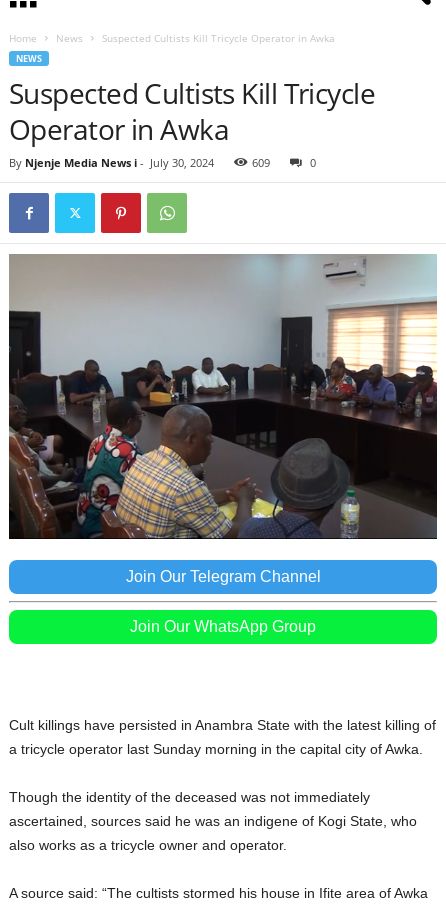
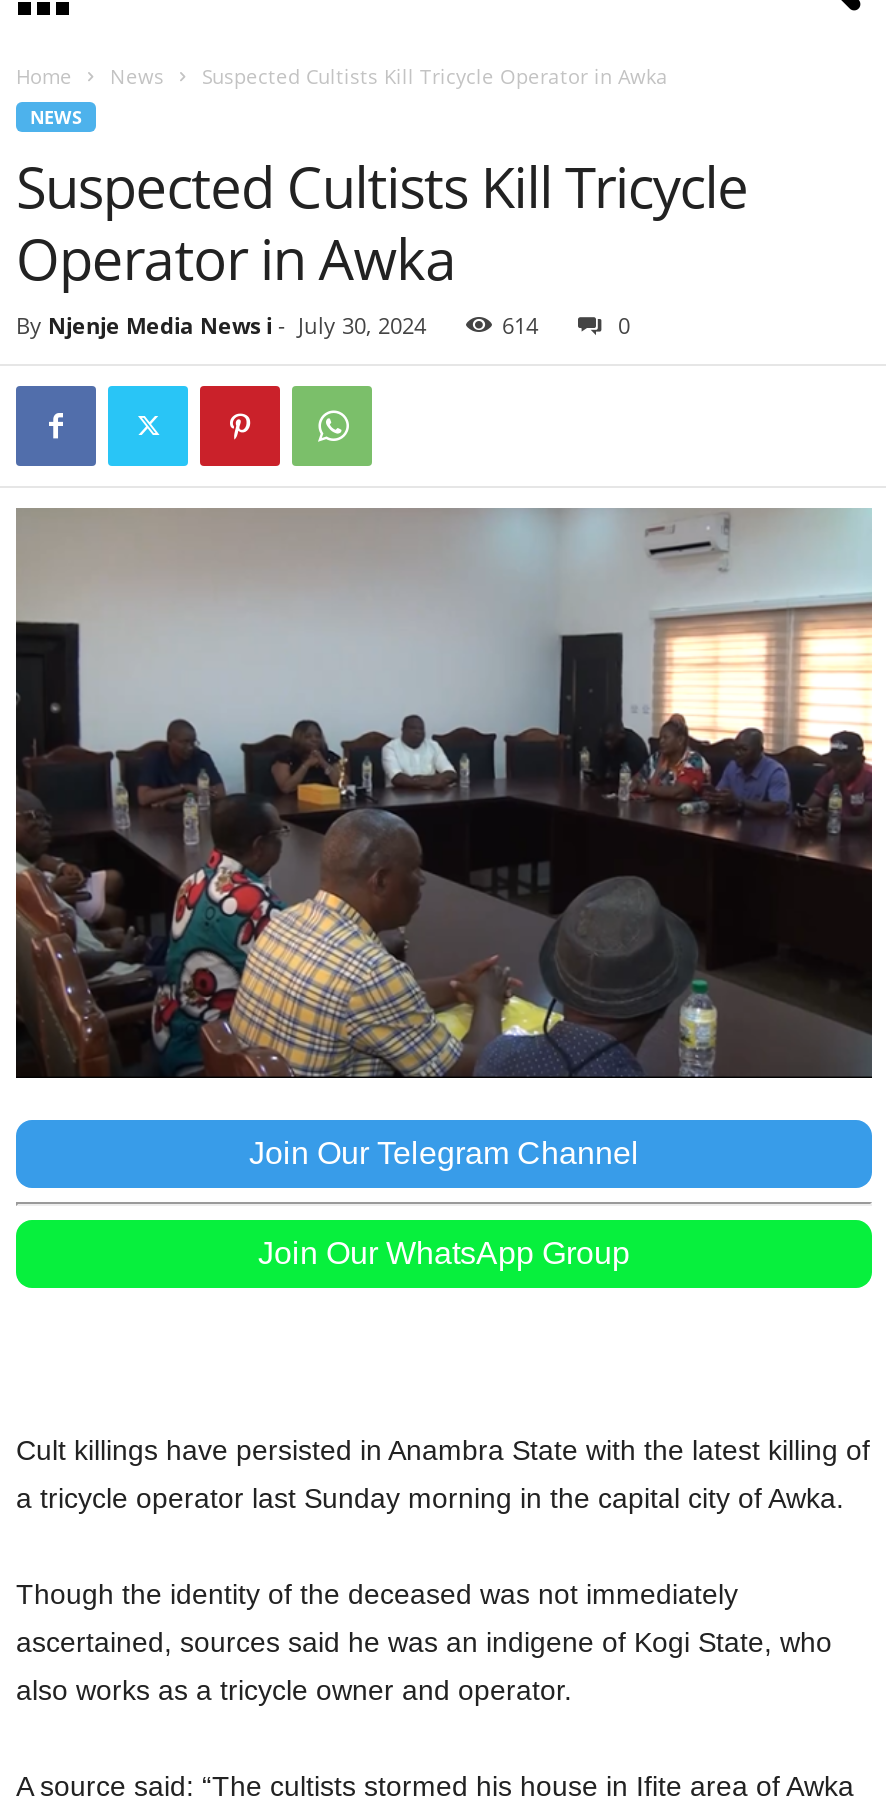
- 609
+ 614
